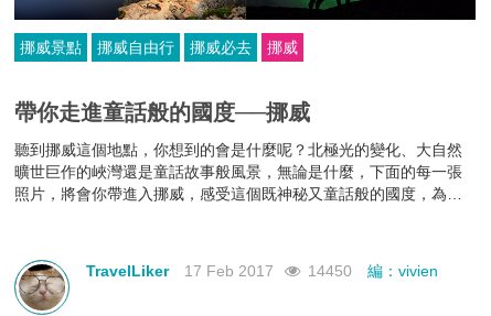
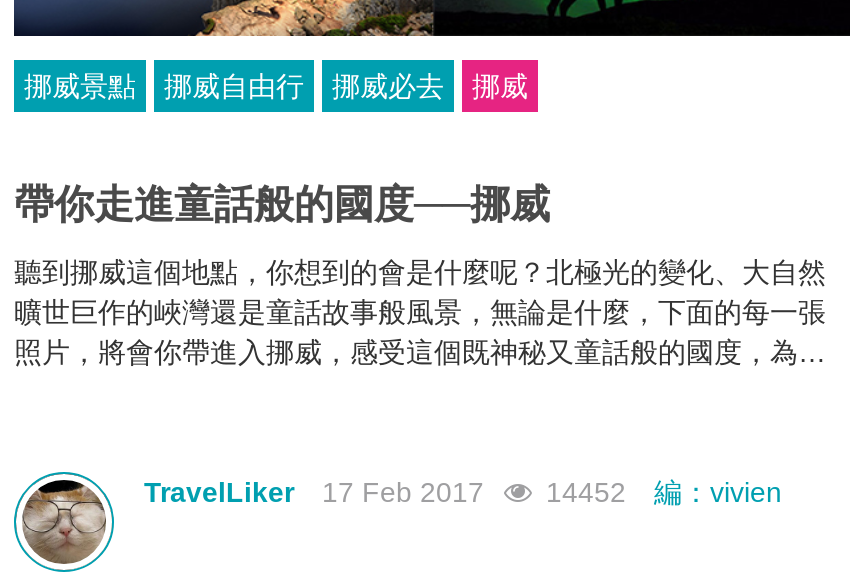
- TravelLiker 17 Feb 2017 14450 編：vivien
+ TravelLiker 17 Feb 2017 14452 編：vivien
